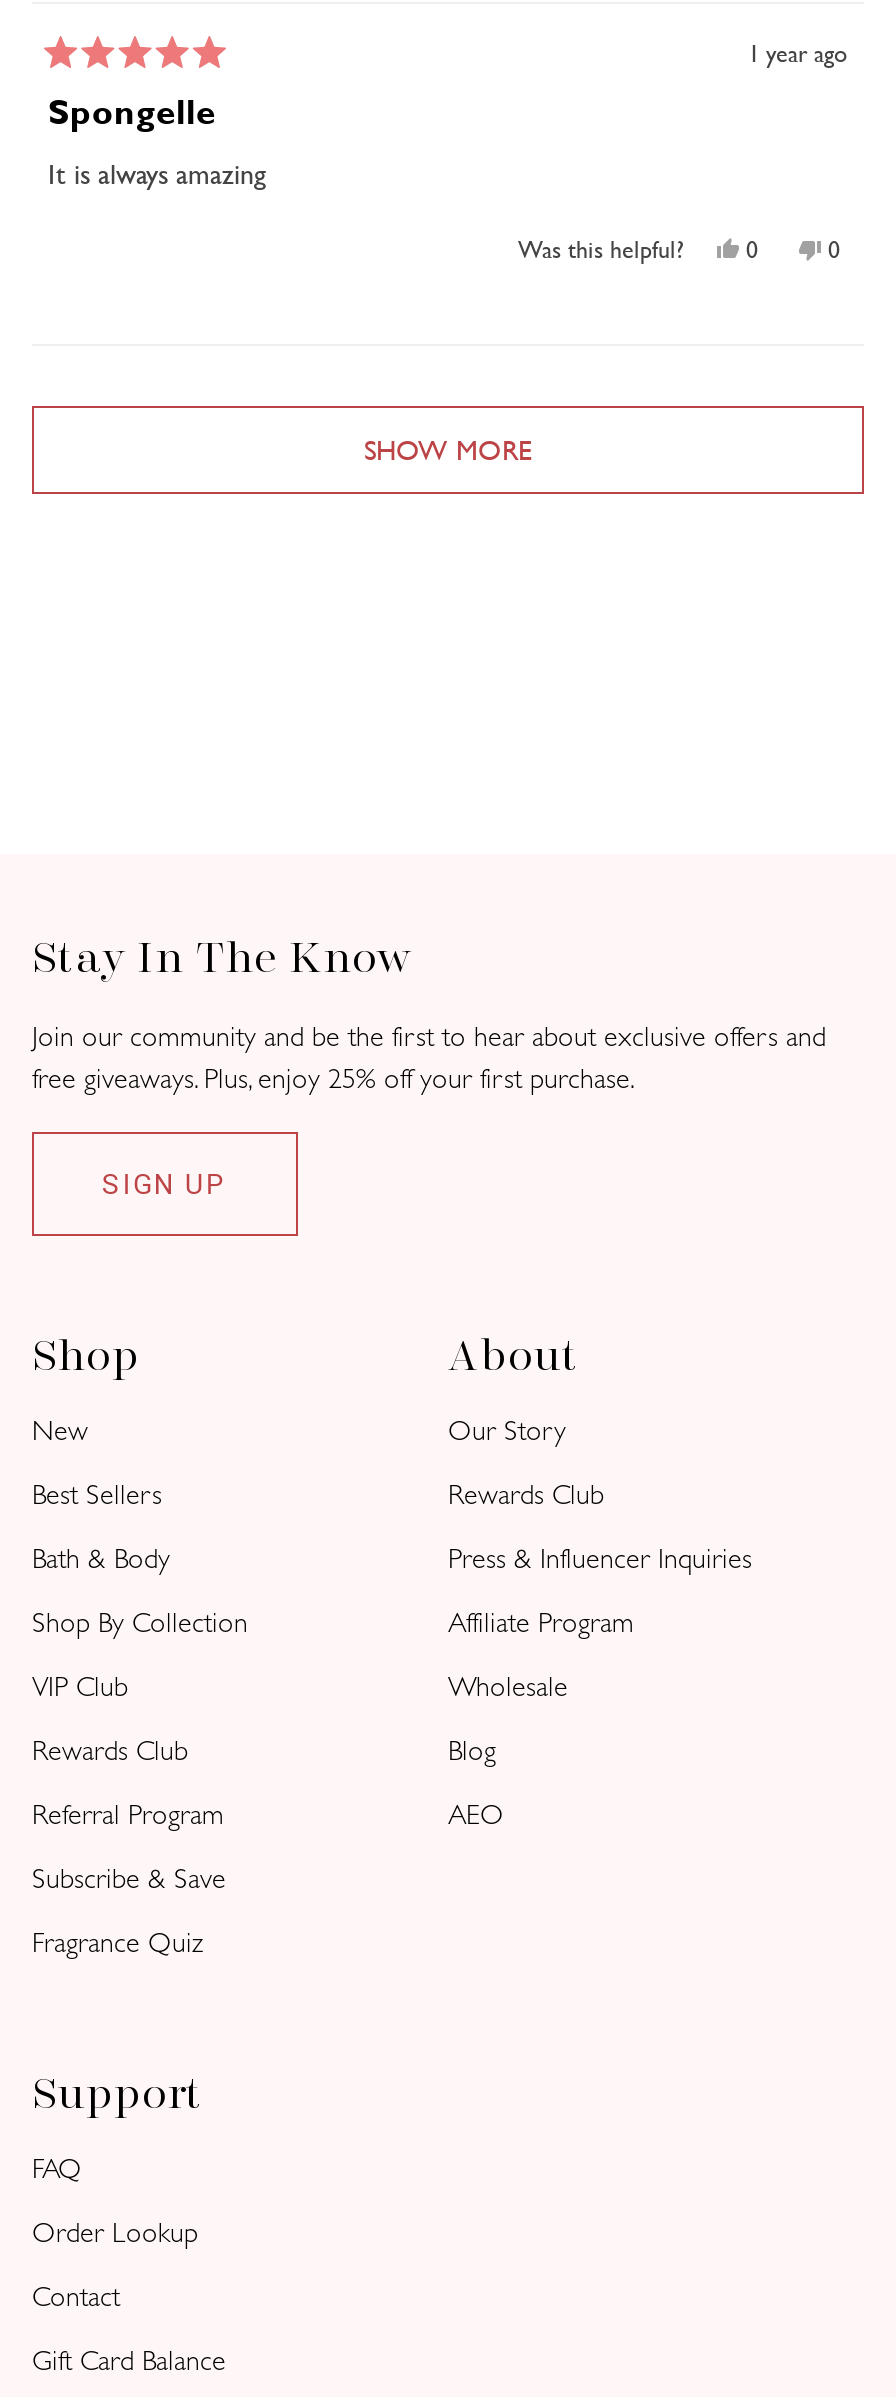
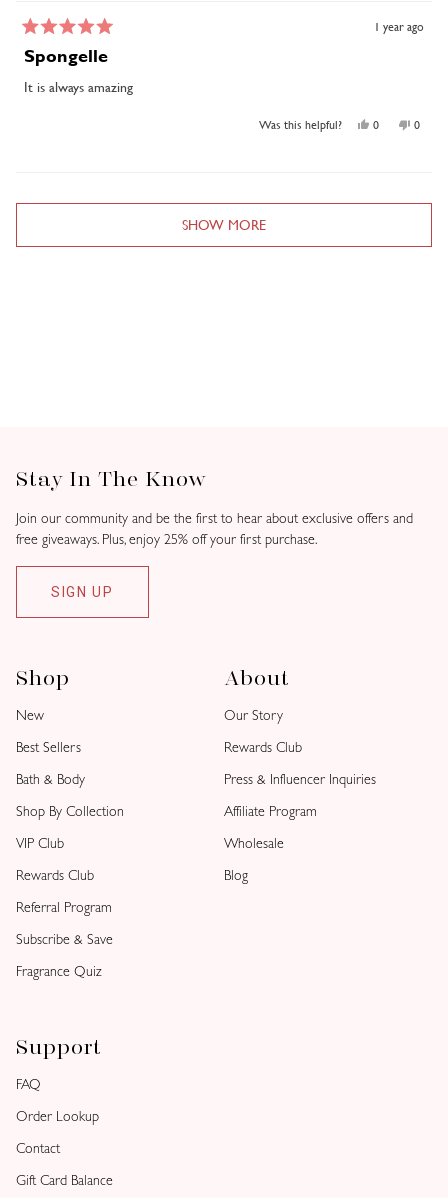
- AEO
